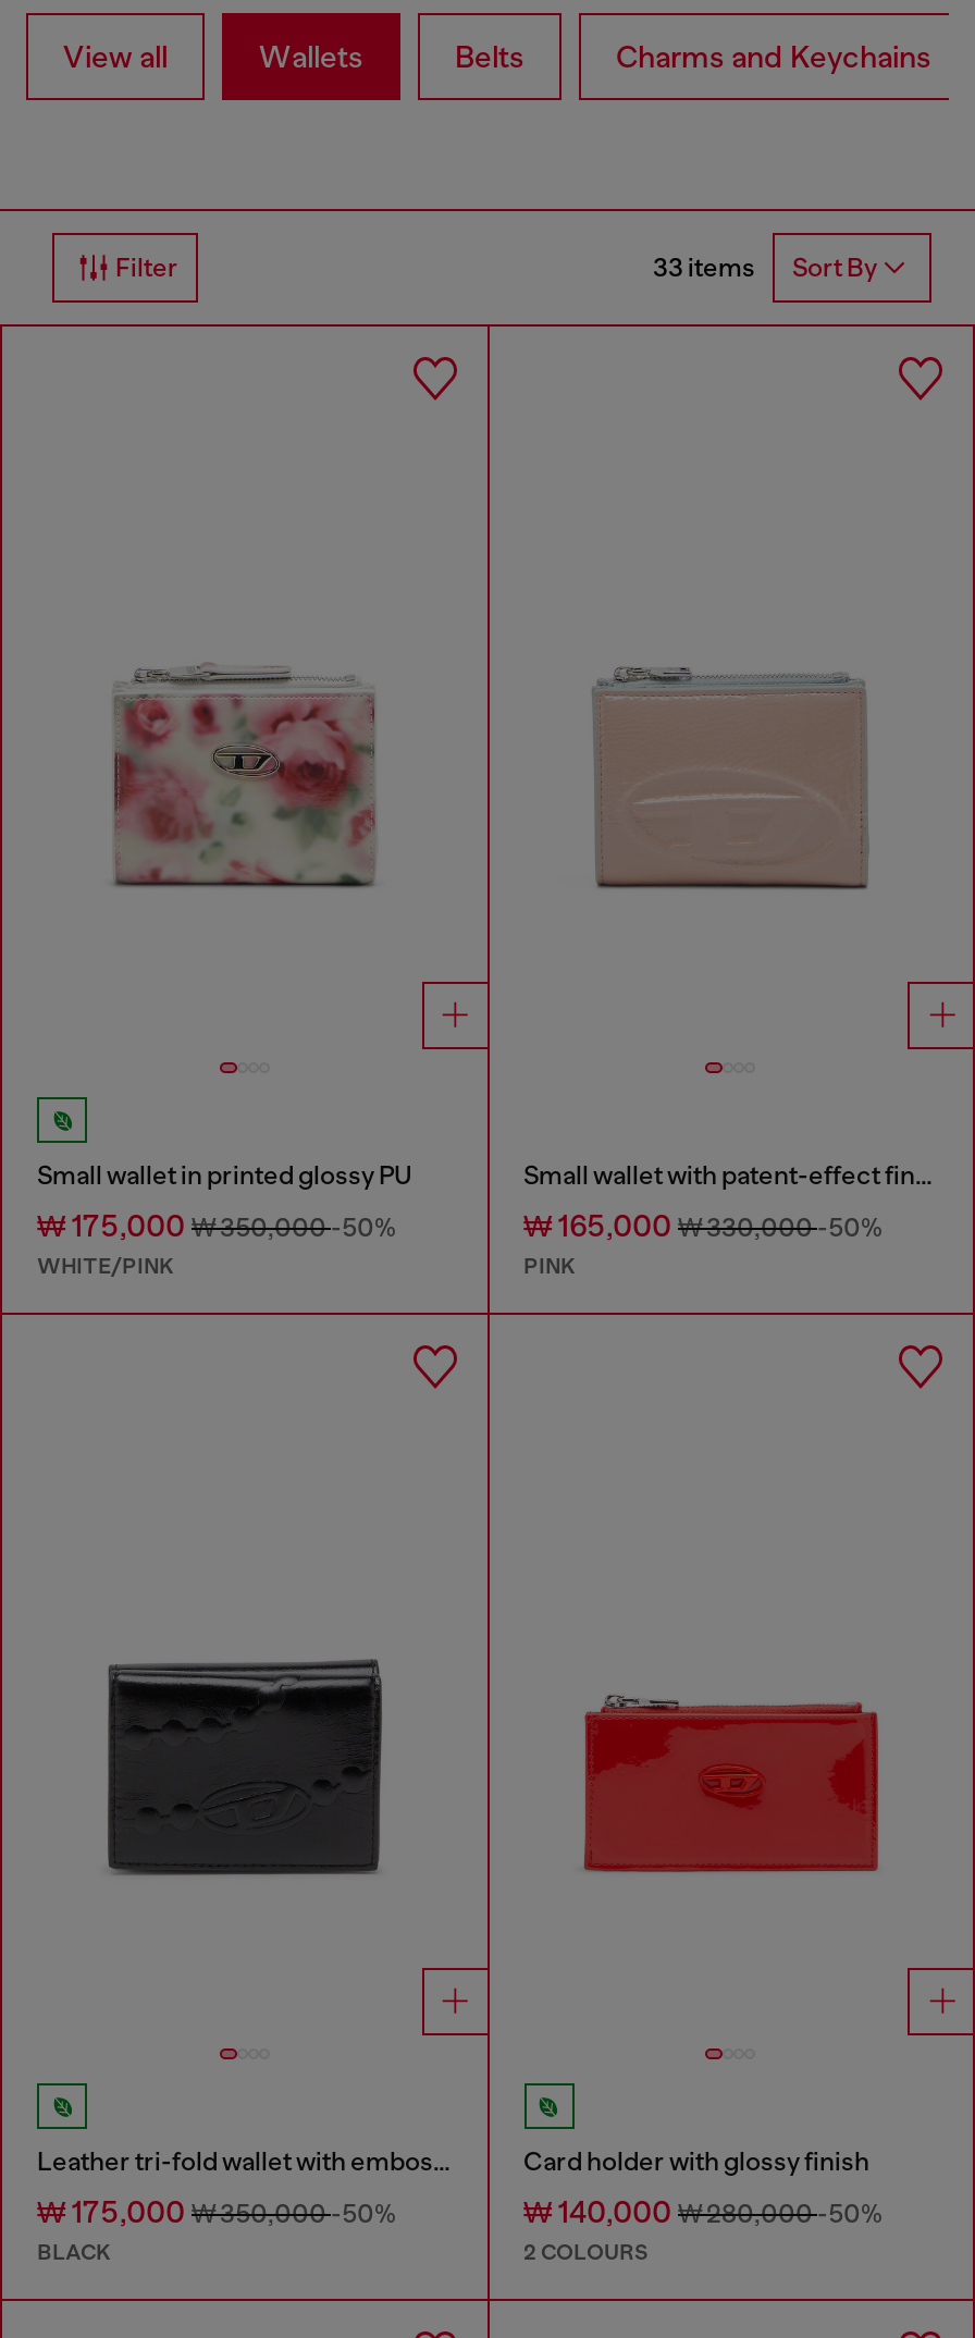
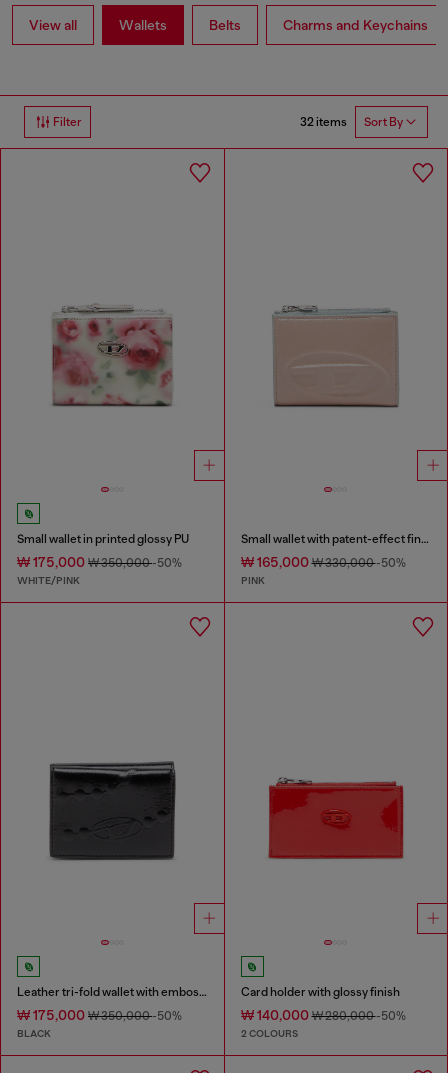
- 33 items Sort By
+ 32 items Sort By
